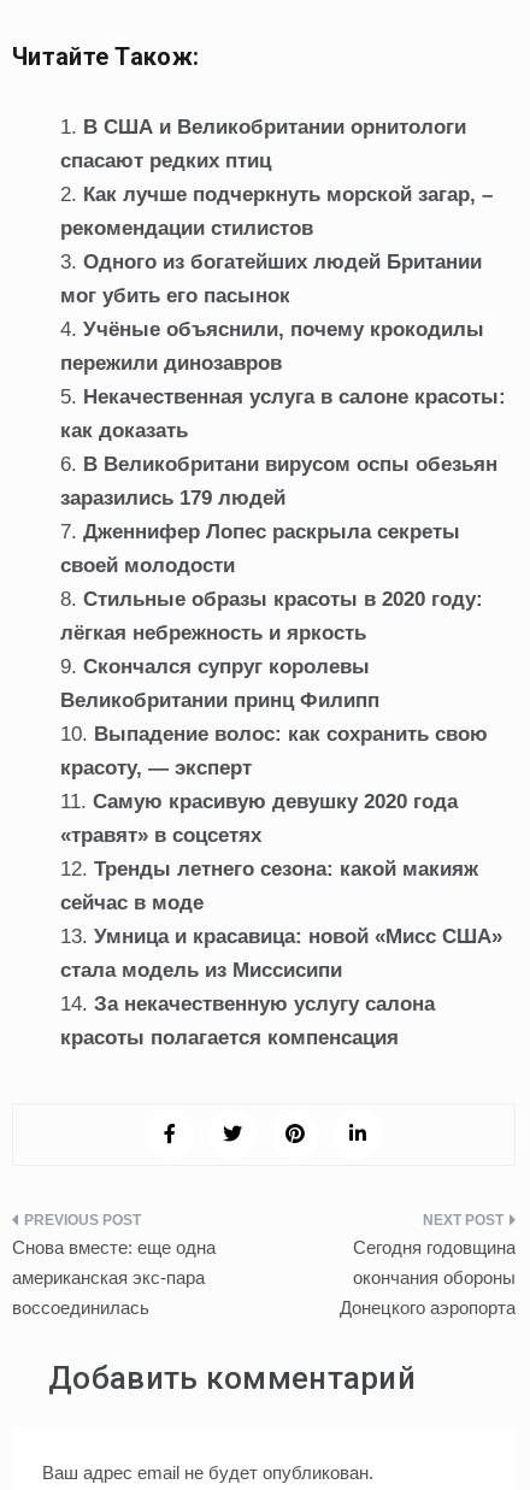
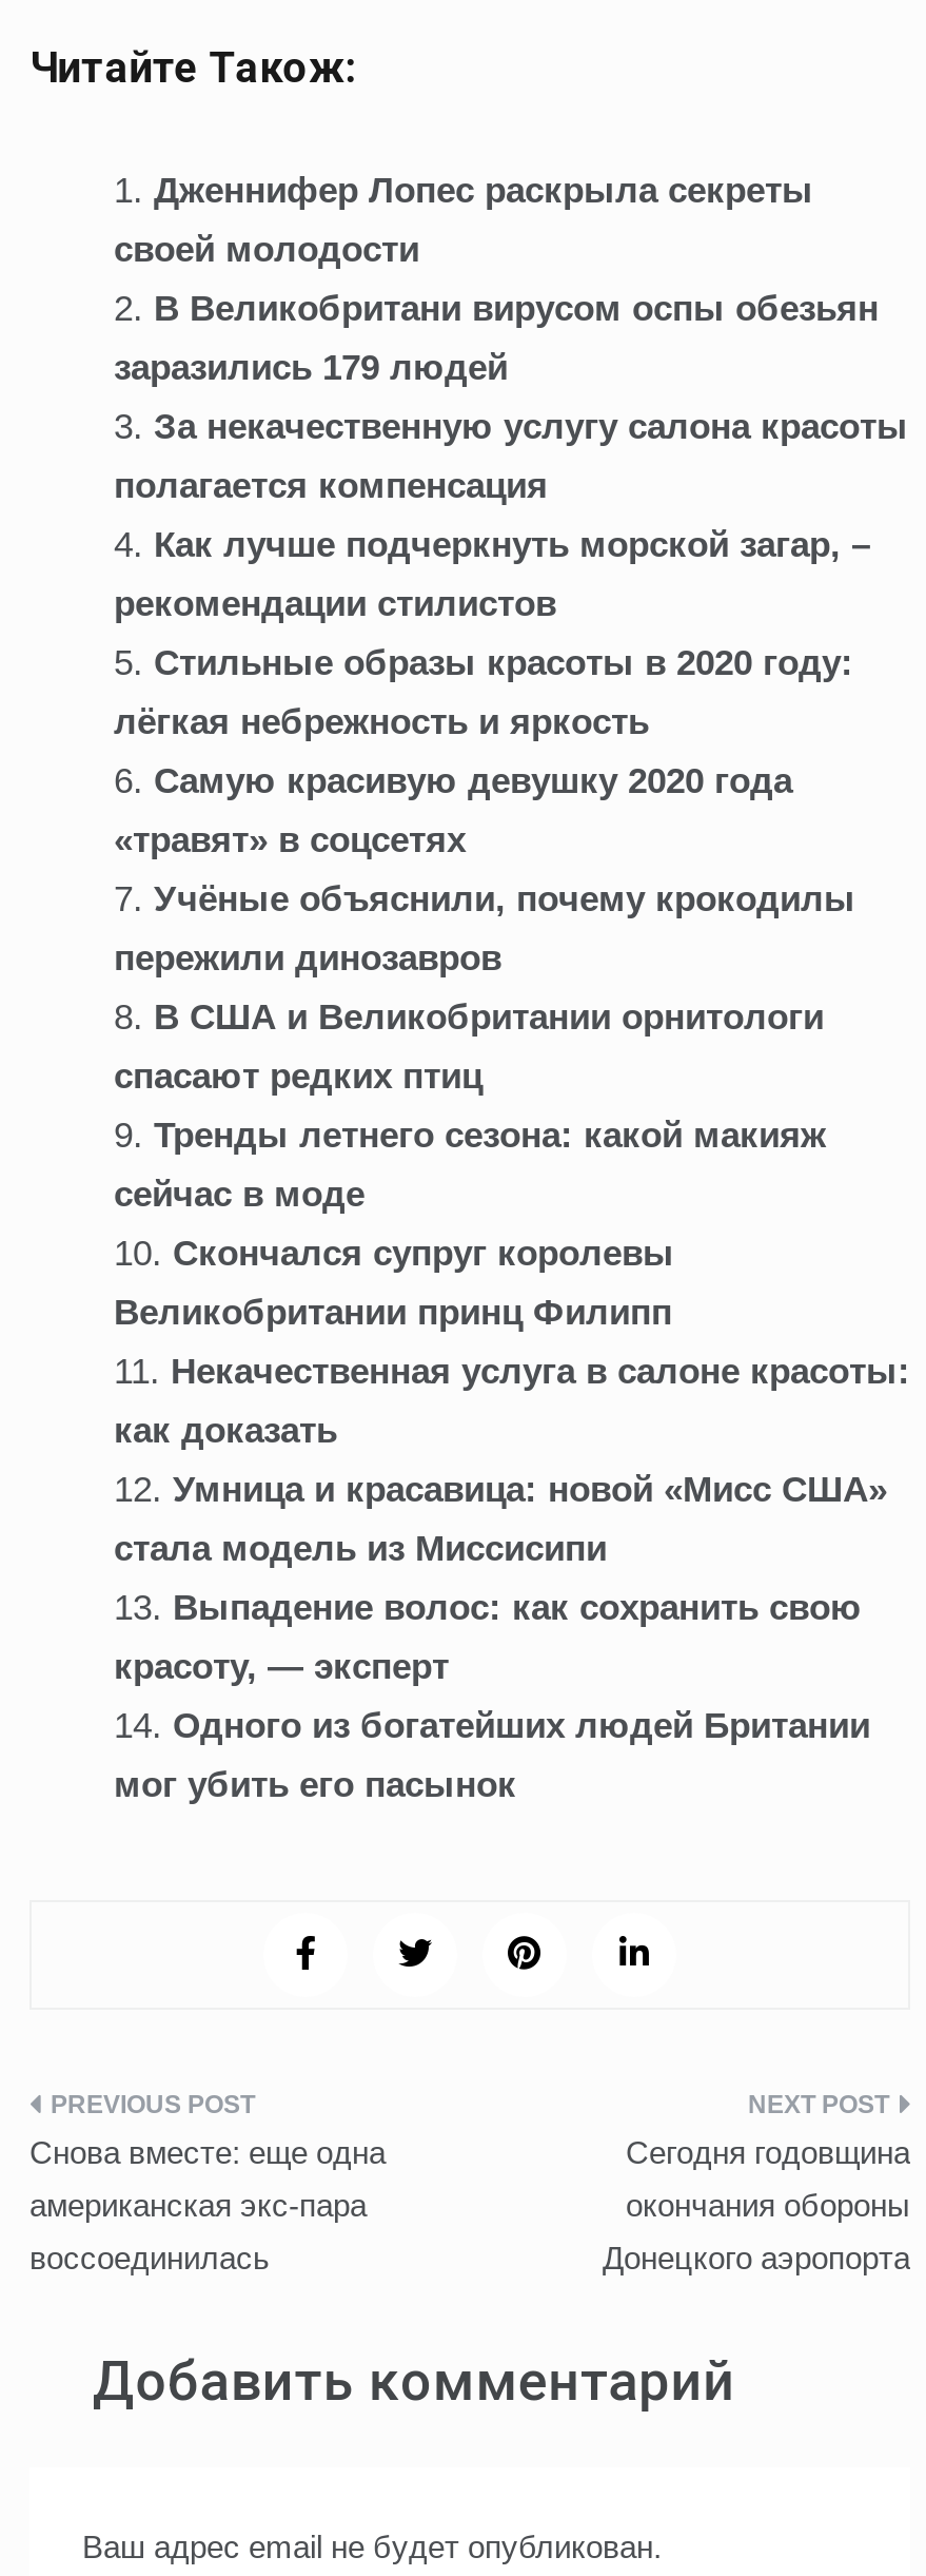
+ За некачественную услугу салона красоты
+ полагается компенсация

moved down: В США и Великобритании орнитологи | спасают редких птиц

moved up: Как лучше подчеркнуть морской загар, – | рекомендации стилистов

moved down: Одного из богатейших людей Британии | мог убить его пасынок

moved up: Учёные объяснили, почему крокодилы | пережили динозавров

moved up: Некачественная услуга в салоне красоты: | как доказать

moved up: В Великобритани вирусом оспы обезьян | заразились 179 людей | Дженнифер Лопес раскрыла секреты | своей молодости | Стильные образы красоты в 2020 году: | лёгкая небрежность и яркость

moved up: Скончался супруг королевы | Великобритании принц Филипп | Выпадение волос: как сохранить свою | красоту, — эксперт

moved up: Самую красивую девушку 2020 года | «травят» в соцсетях

moved up: Тренды летнего сезона: какой макияж | сейчас в моде | Умница и красавица: новой «Мисс США» | стала модель из Миссисипи

- За некачественную услугу салона
- красоты полагается компенсация
